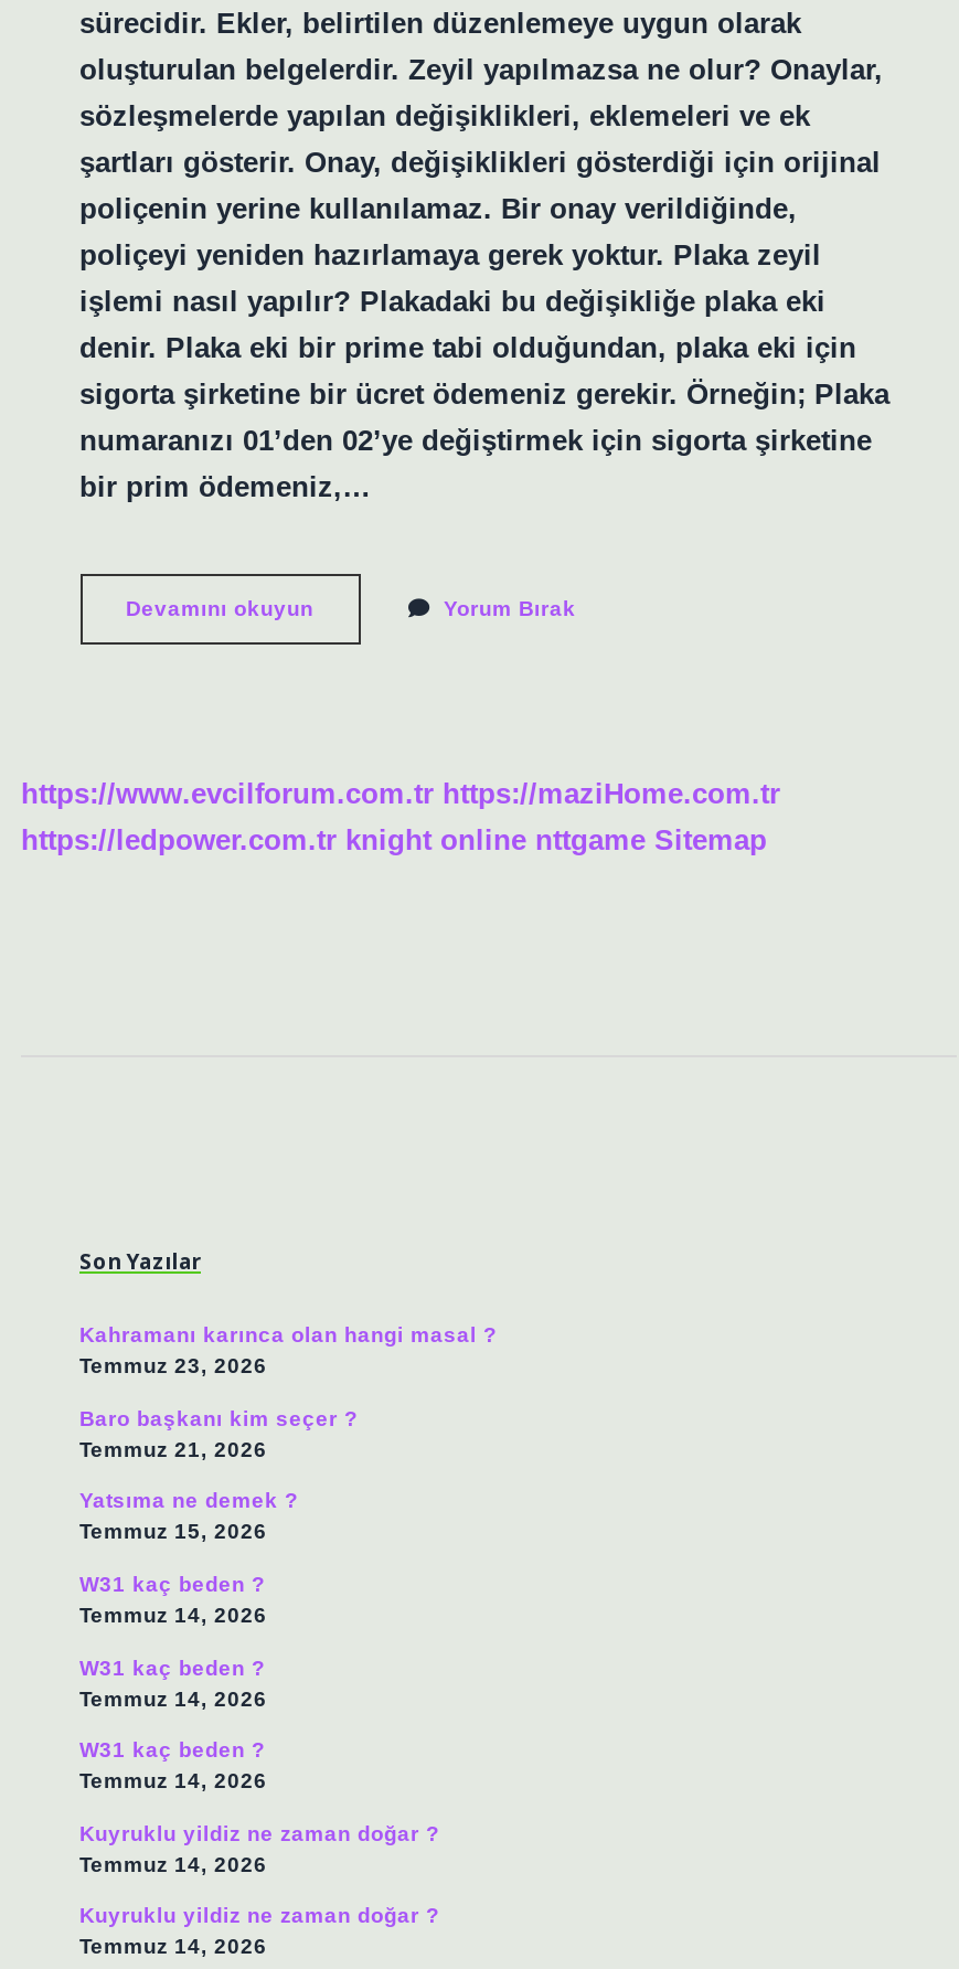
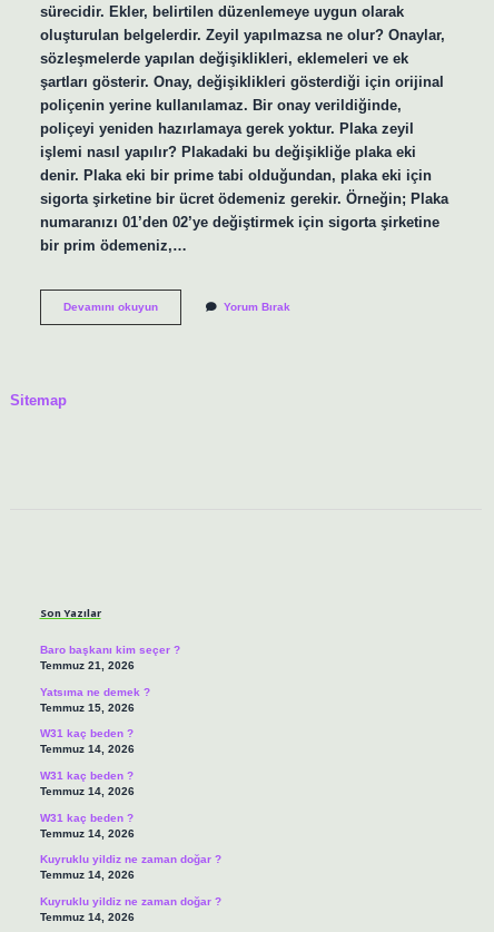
- https://www.evcilforum.com.tr https://maziHome.com.tr
- https://ledpower.com.tr knight online nttgame Sitemap
+ Sitemap

- Kahramanı karınca olan hangi masal ?
- Temmuz 23, 2026
